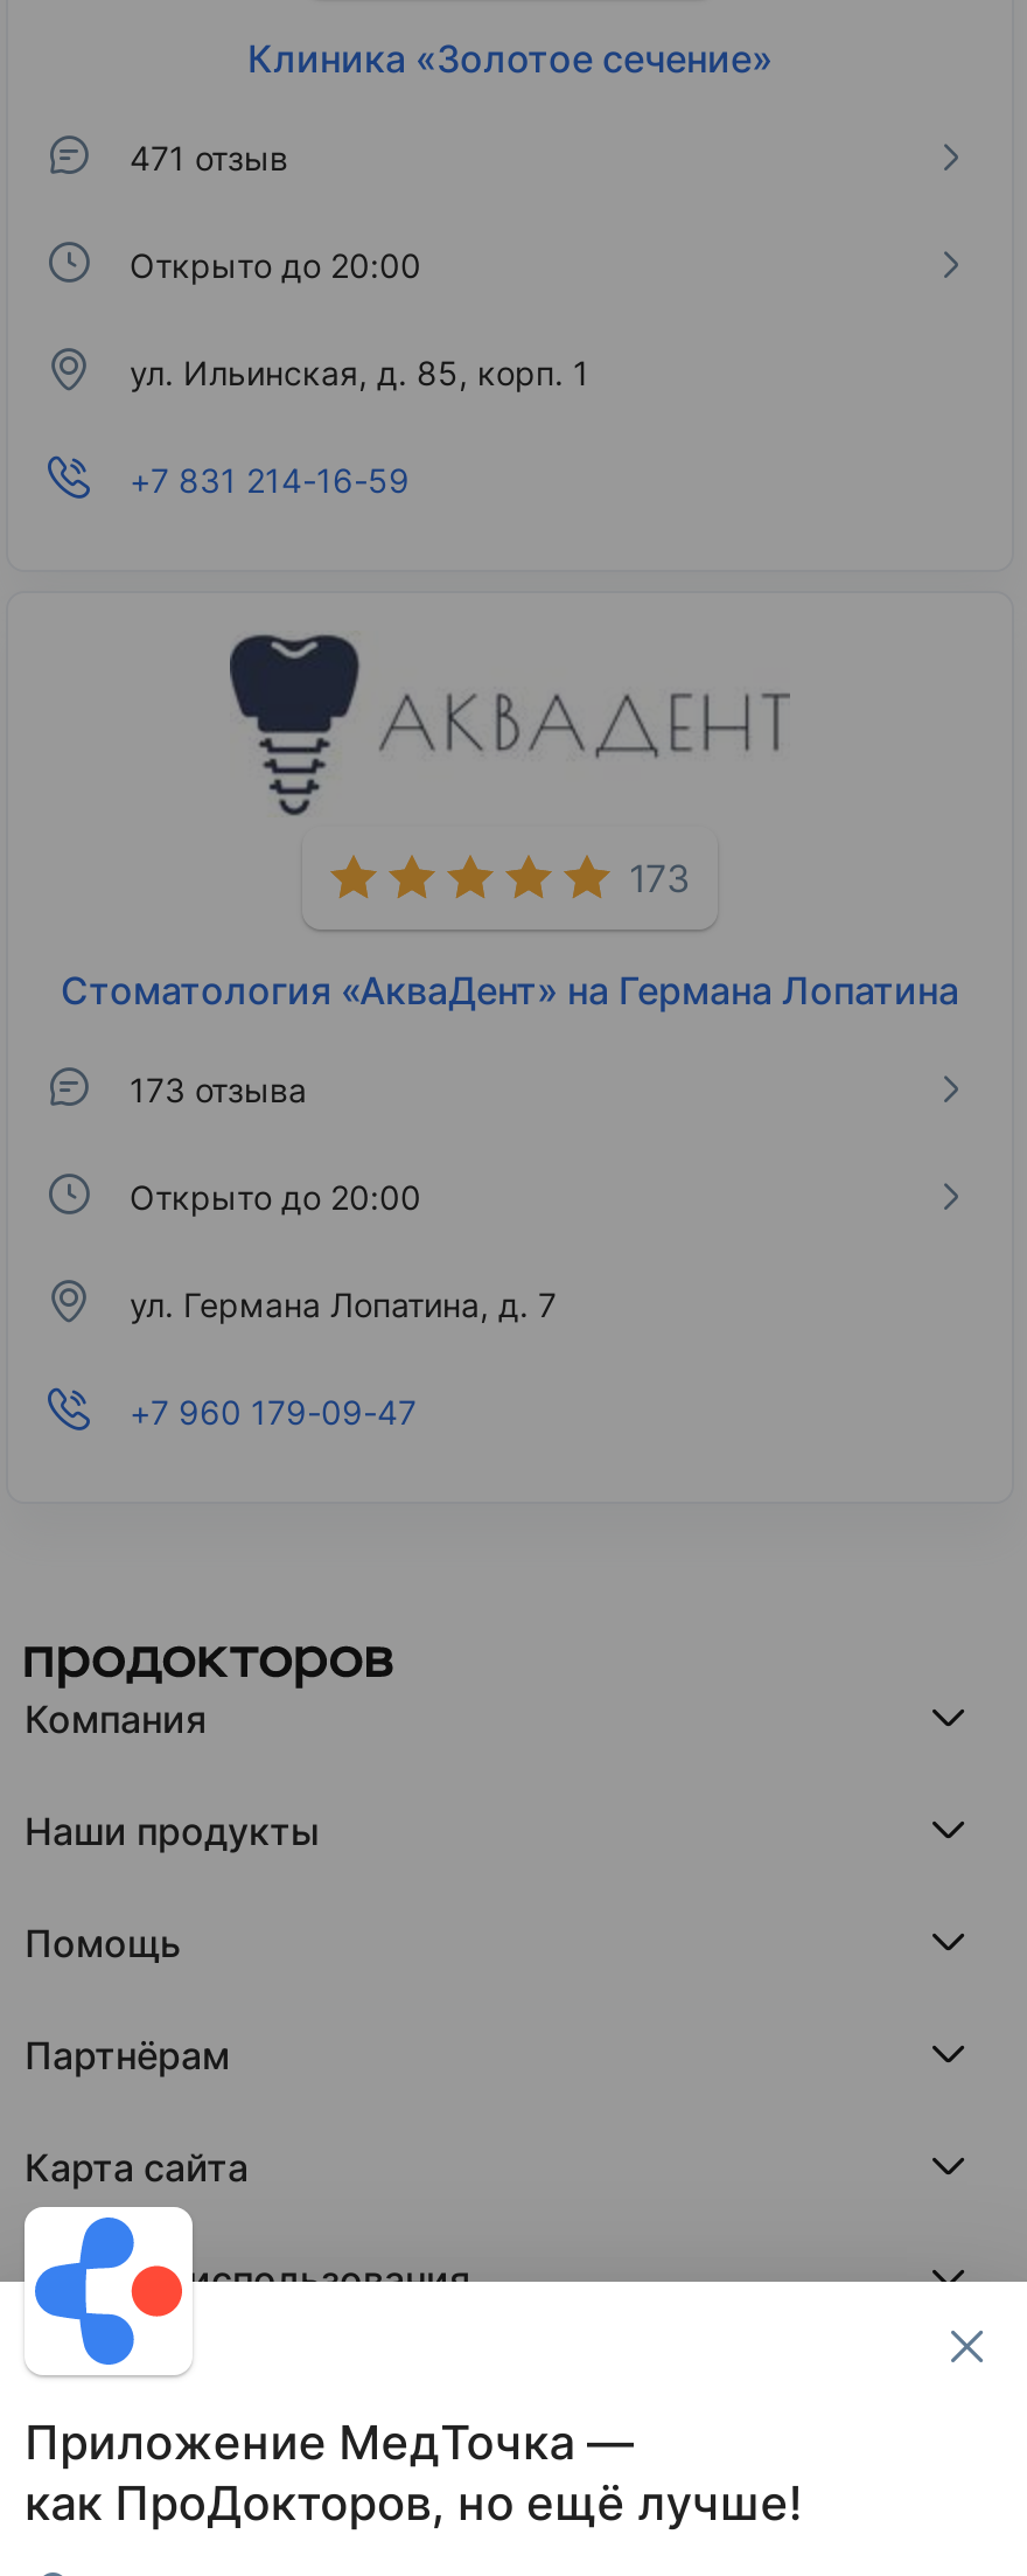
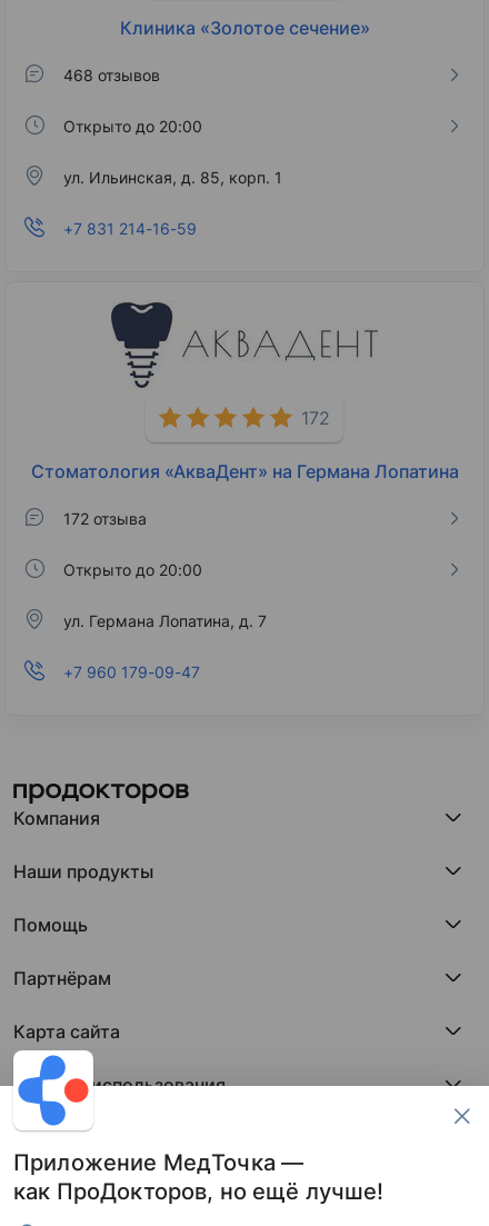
- 471 отзыв
+ 468 отзывов

- 173
+ 172

- 173 отзыва
+ 172 отзыва
